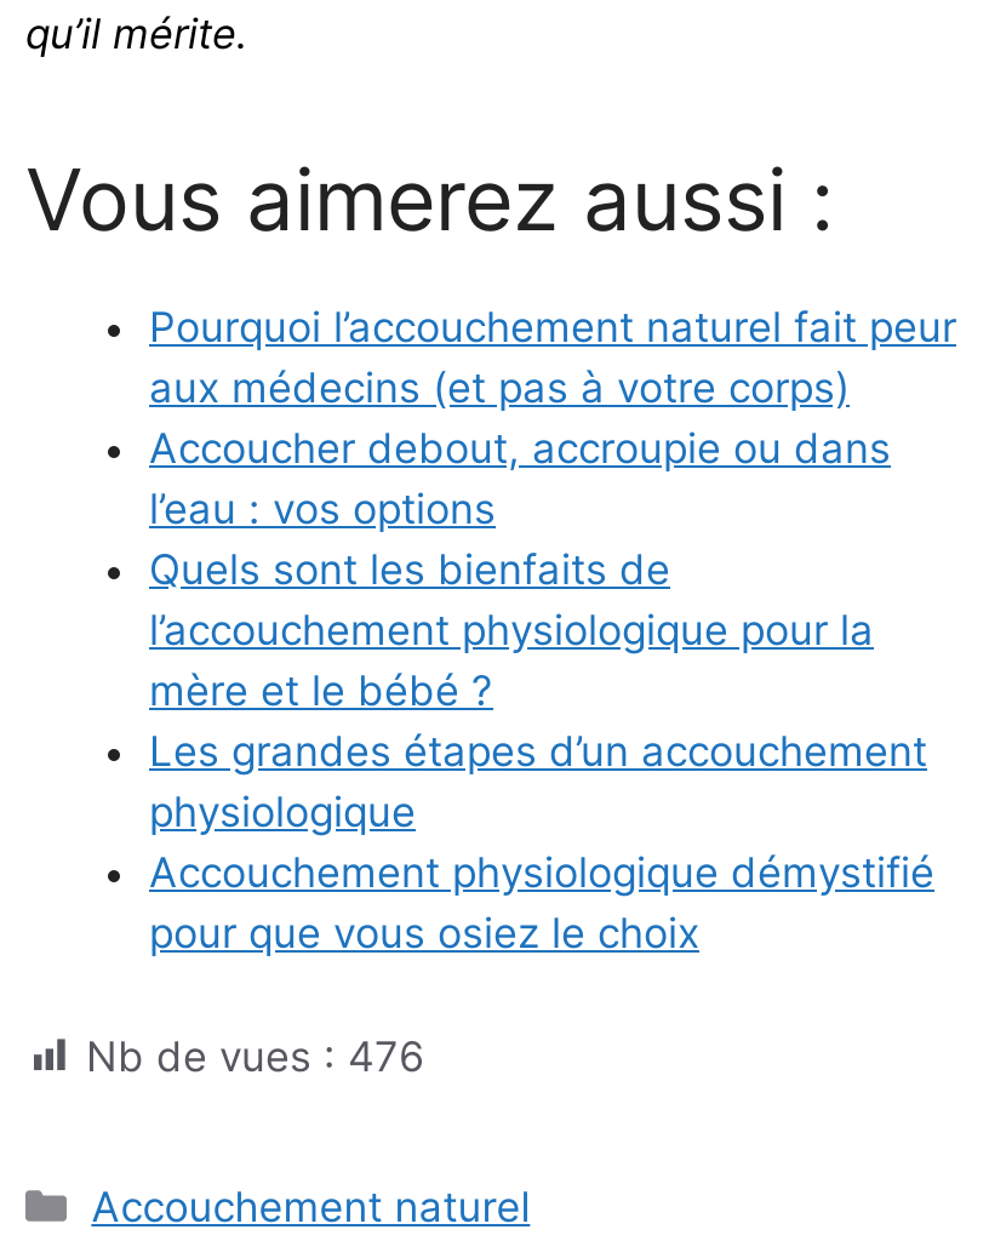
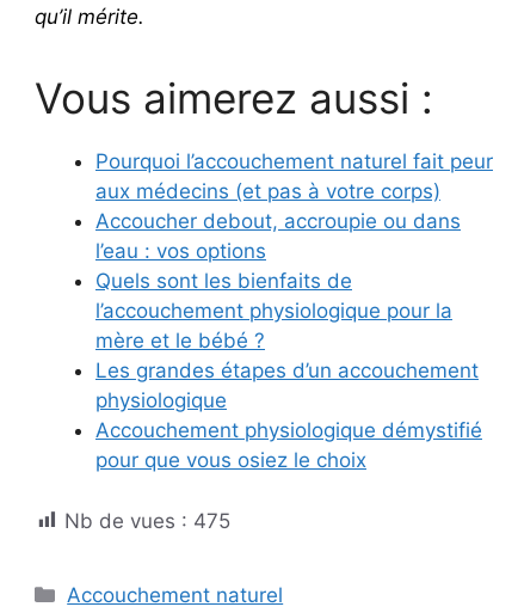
- Nb de vues : 476
+ Nb de vues : 475
